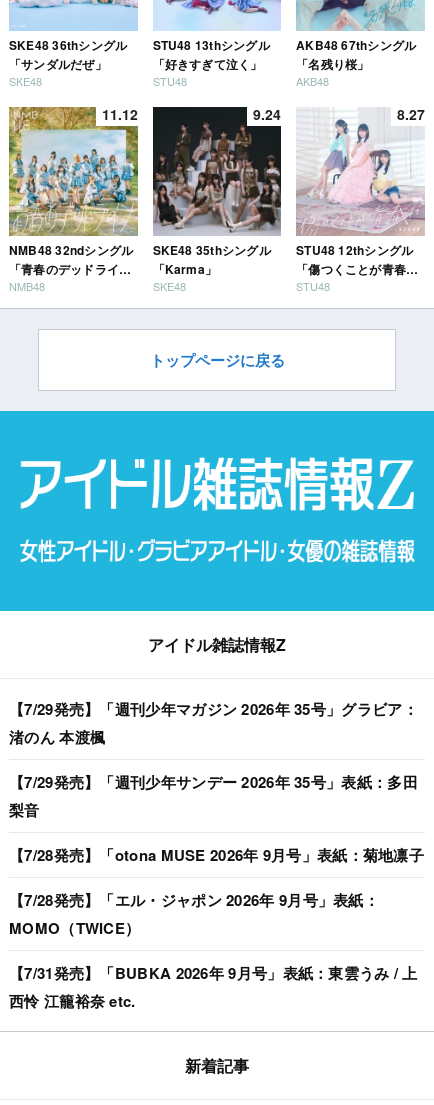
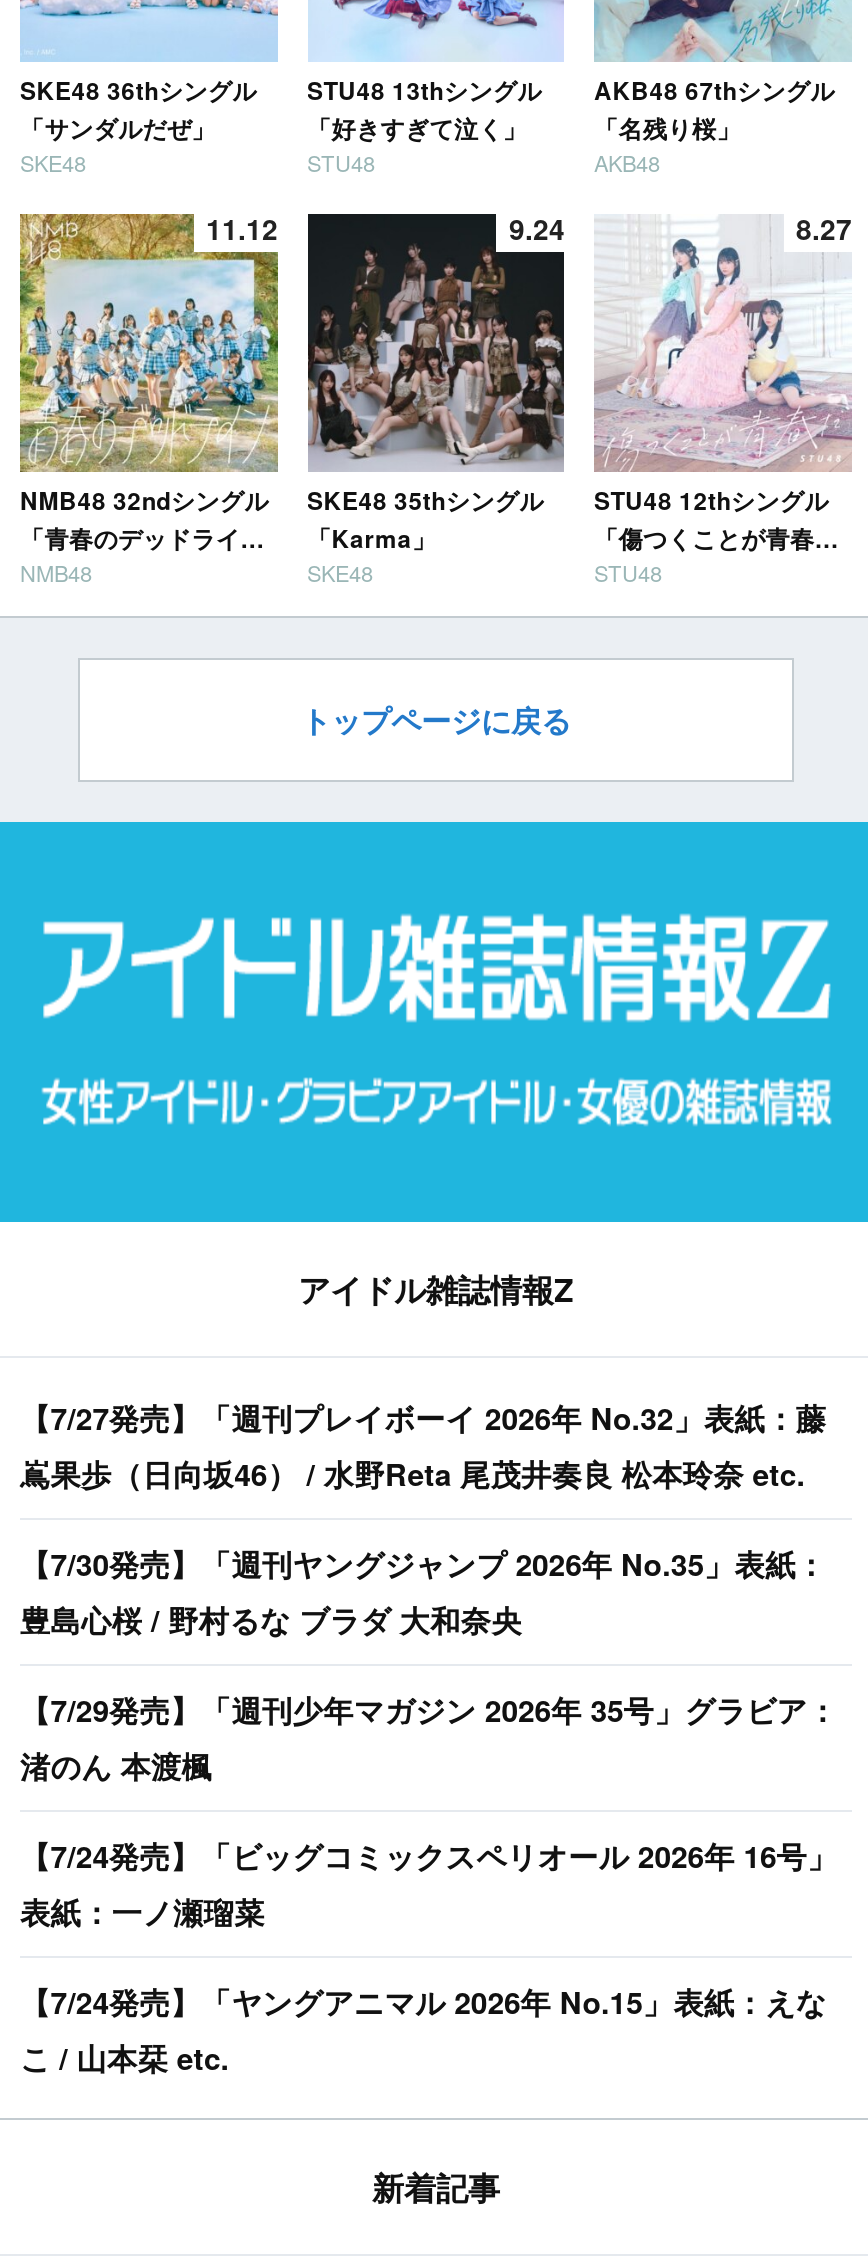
+ 【7/27発売】「週刊プレイボーイ 2026年 No.32」表紙：藤
+ 嶌果歩（日向坂46） / 水野Reta 尾茂井奏良 松本玲奈 etc.
+ 【7/30発売】「週刊ヤングジャンプ 2026年 No.35」表紙：
+ 豊島心桜 / 野村るな ブラダ 大和奈央

moved down: 【7/29発売】「週刊少年マガジン 2026年 35号」グラビア： | 渚のん 本渡楓

- 【7/29発売】「週刊少年サンデー 2026年 35号」表紙：多田
- 梨音
- 【7/28発売】「otona MUSE 2026年 9月号」表紙：菊地凛子
- 【7/28発売】「エル・ジャポン 2026年 9月号」表紙：
- MOMO（TWICE）
- 【7/31発売】「BUBKA 2026年 9月号」表紙：東雲うみ / 上
- 西怜 江籠裕奈 etc.
+ 【7/24発売】「ビッグコミックスペリオール 2026年 16号」
+ 表紙：一ノ瀬瑠菜
+ 【7/24発売】「ヤングアニマル 2026年 No.15」表紙：えな
+ こ / 山本栞 etc.
